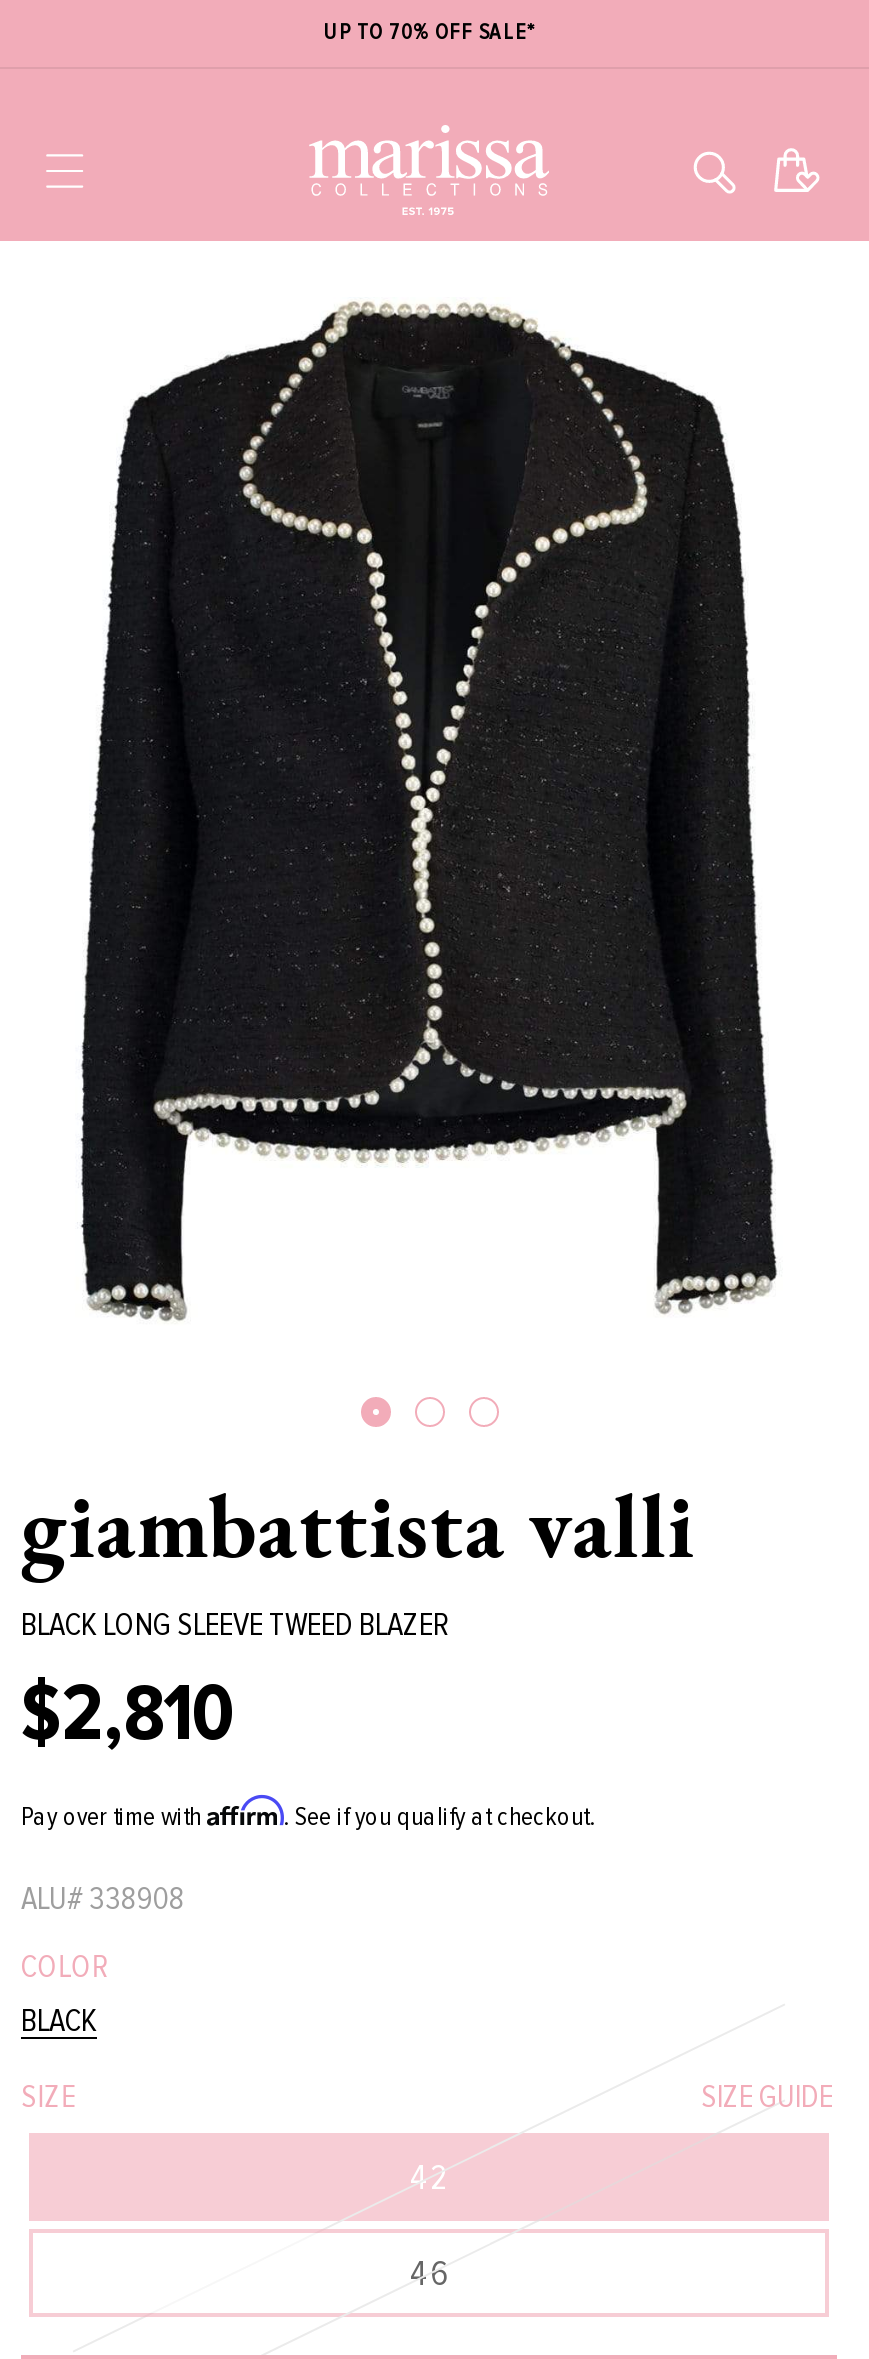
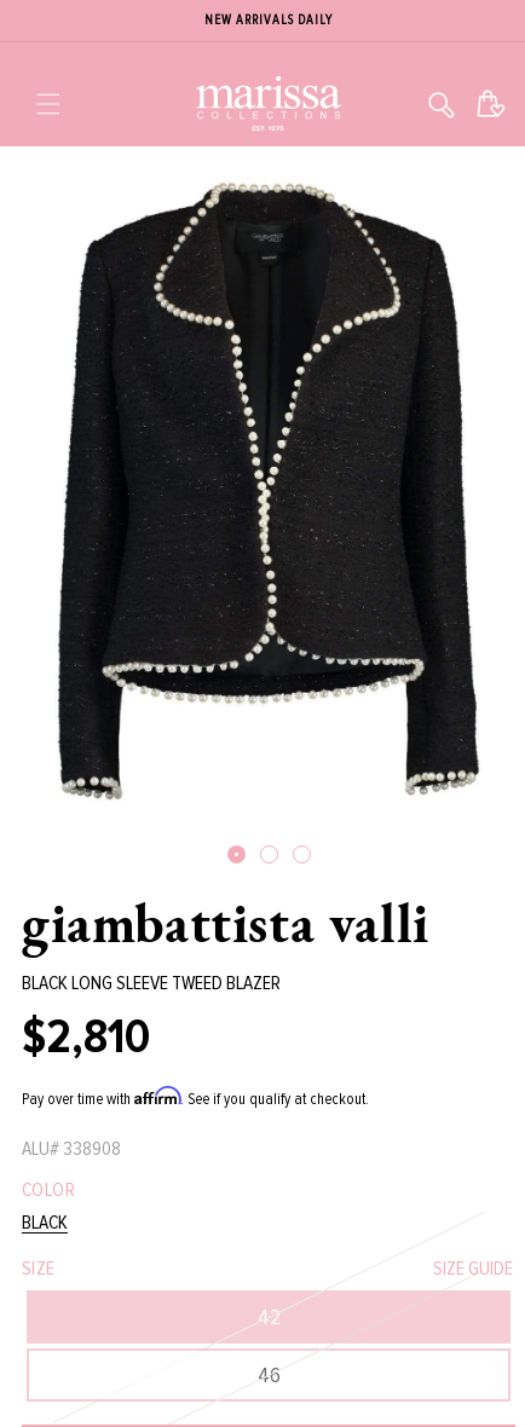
- UP TO 70% OFF SALE*
+ NEW ARRIVALS DAILY
